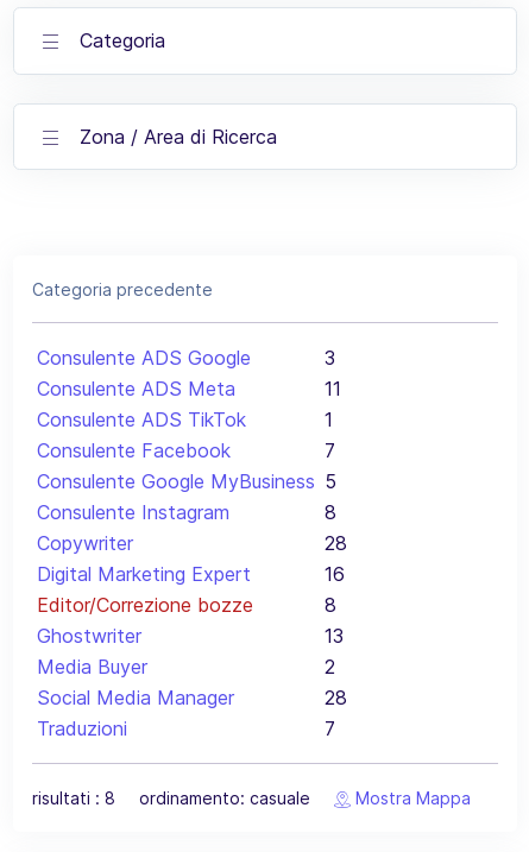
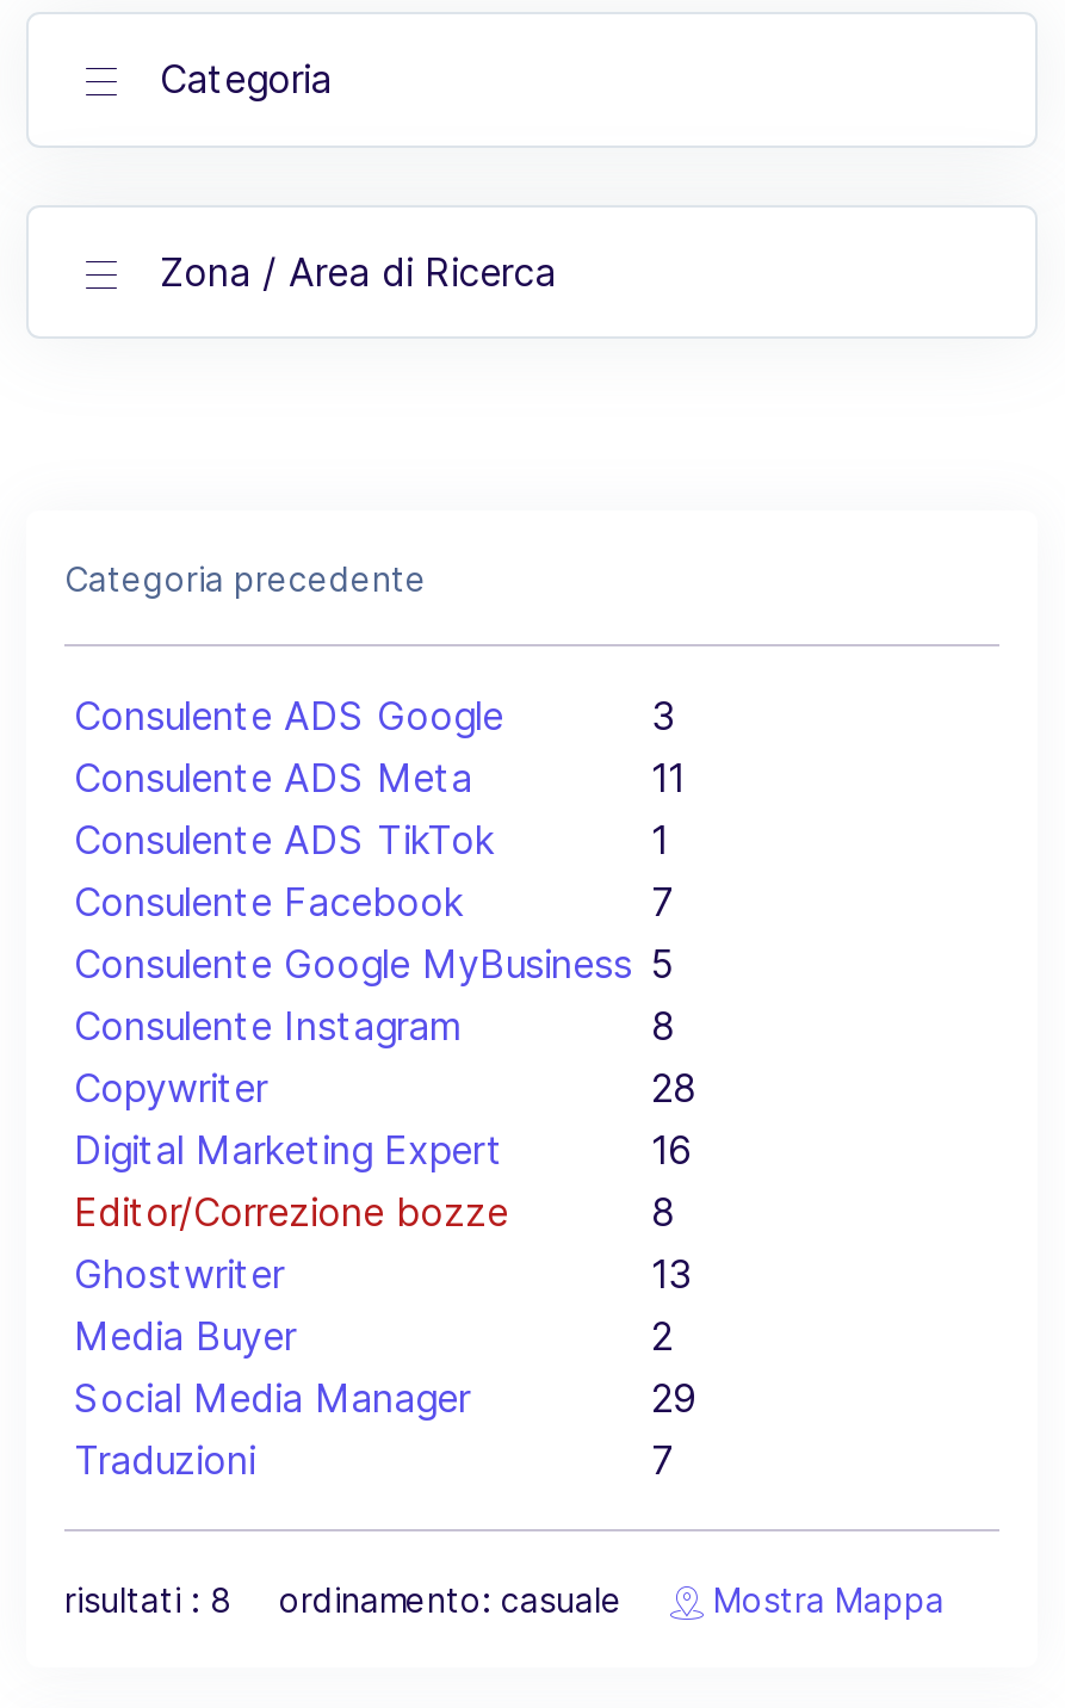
- 28
+ 29
